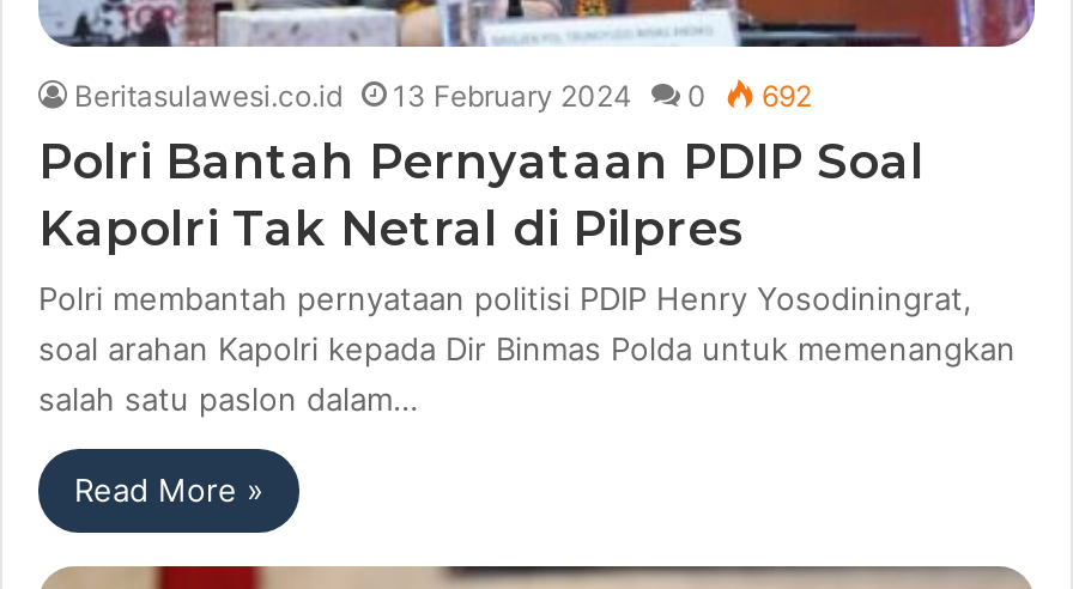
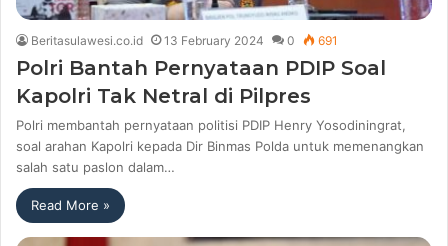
- Beritasulawesi.co.id 13 February 2024 0 692
+ Beritasulawesi.co.id 13 February 2024 0 691
